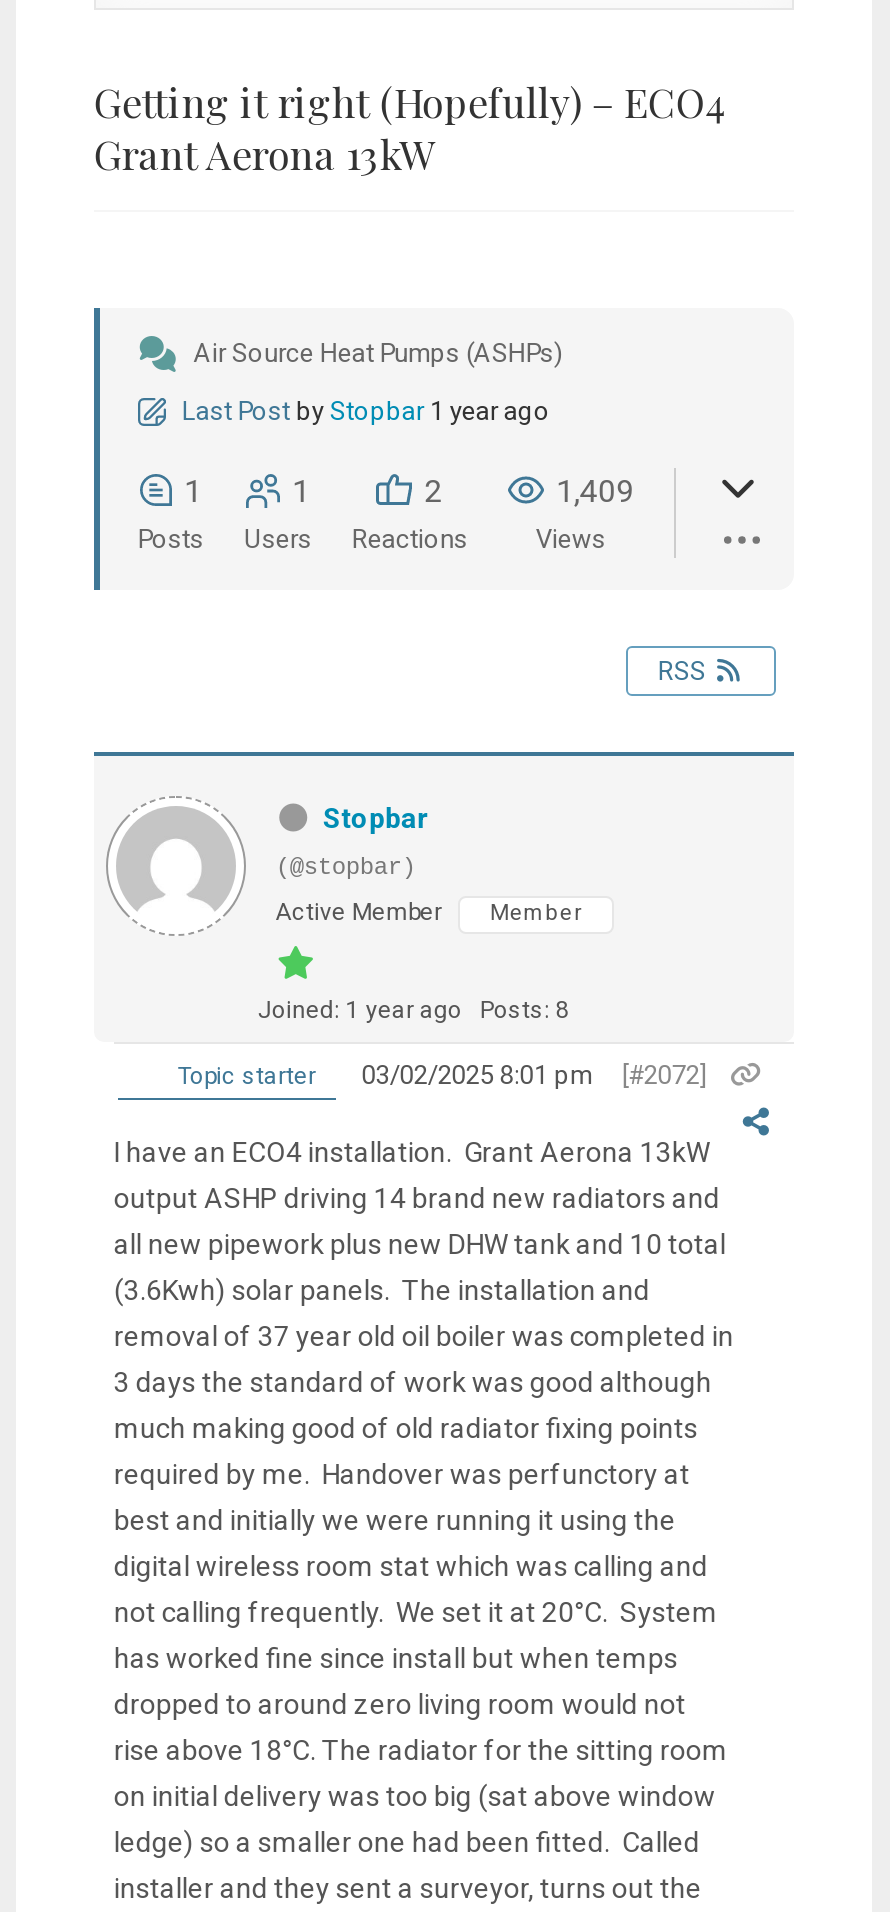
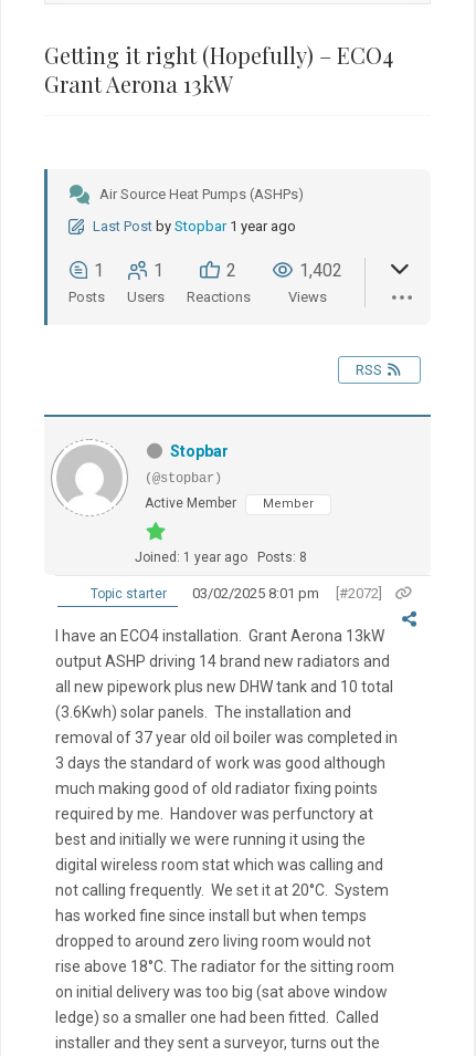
- 1,409
+ 1,402
